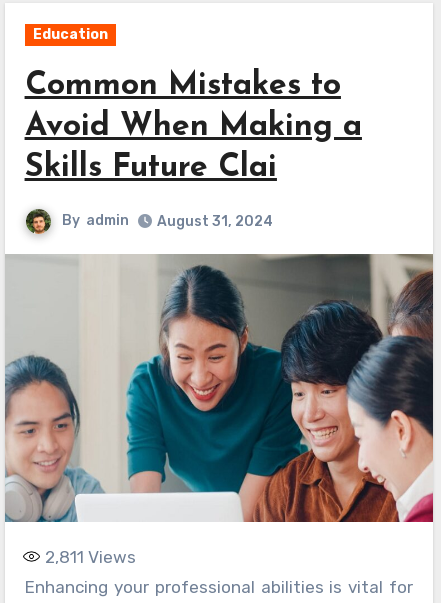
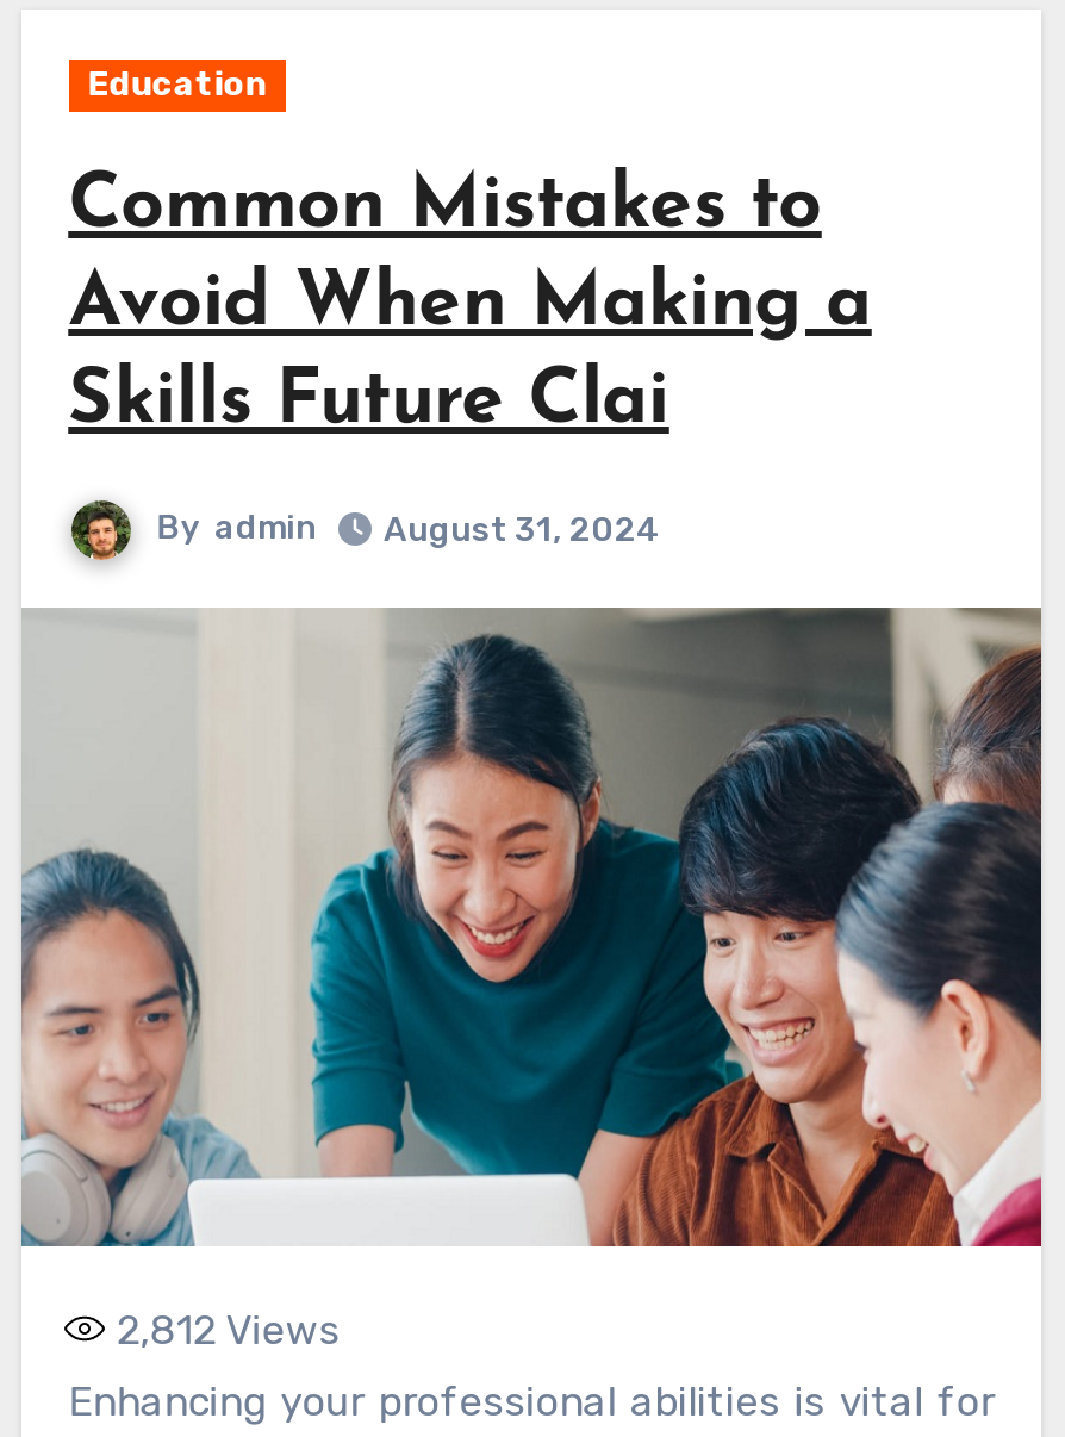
- 2,811 Views
+ 2,812 Views
